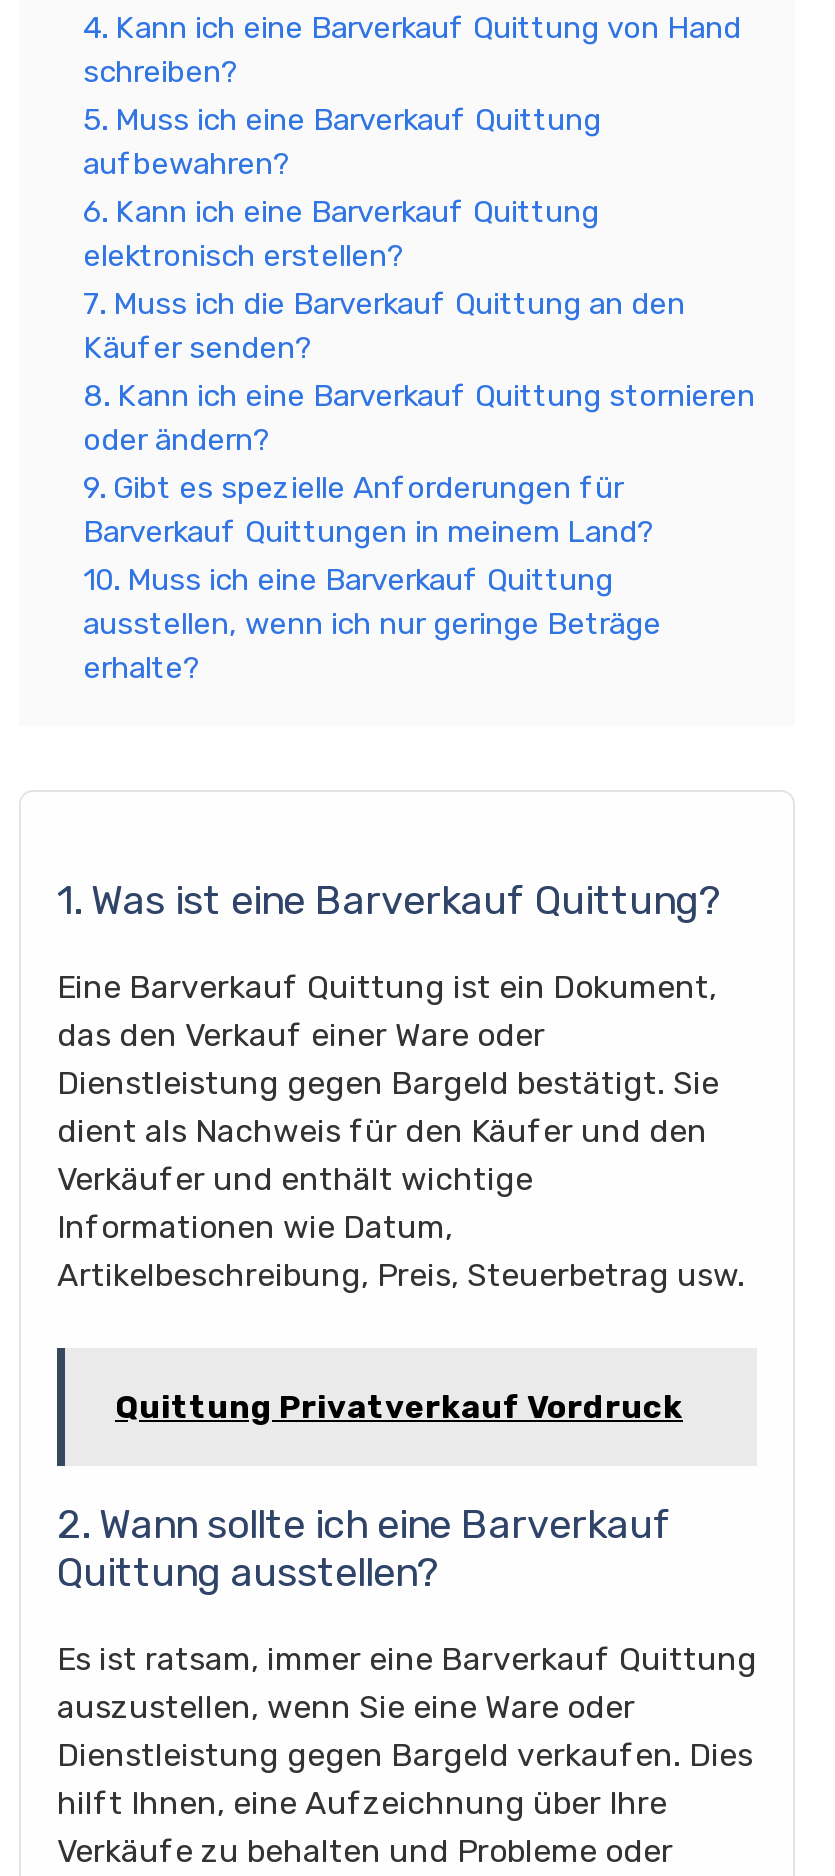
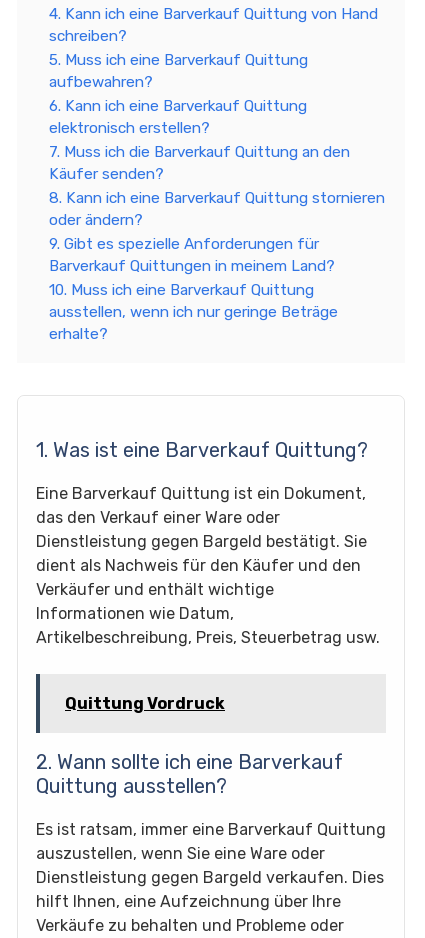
- Quittung Privatverkauf Vordruck
+ Quittung Vordruck
